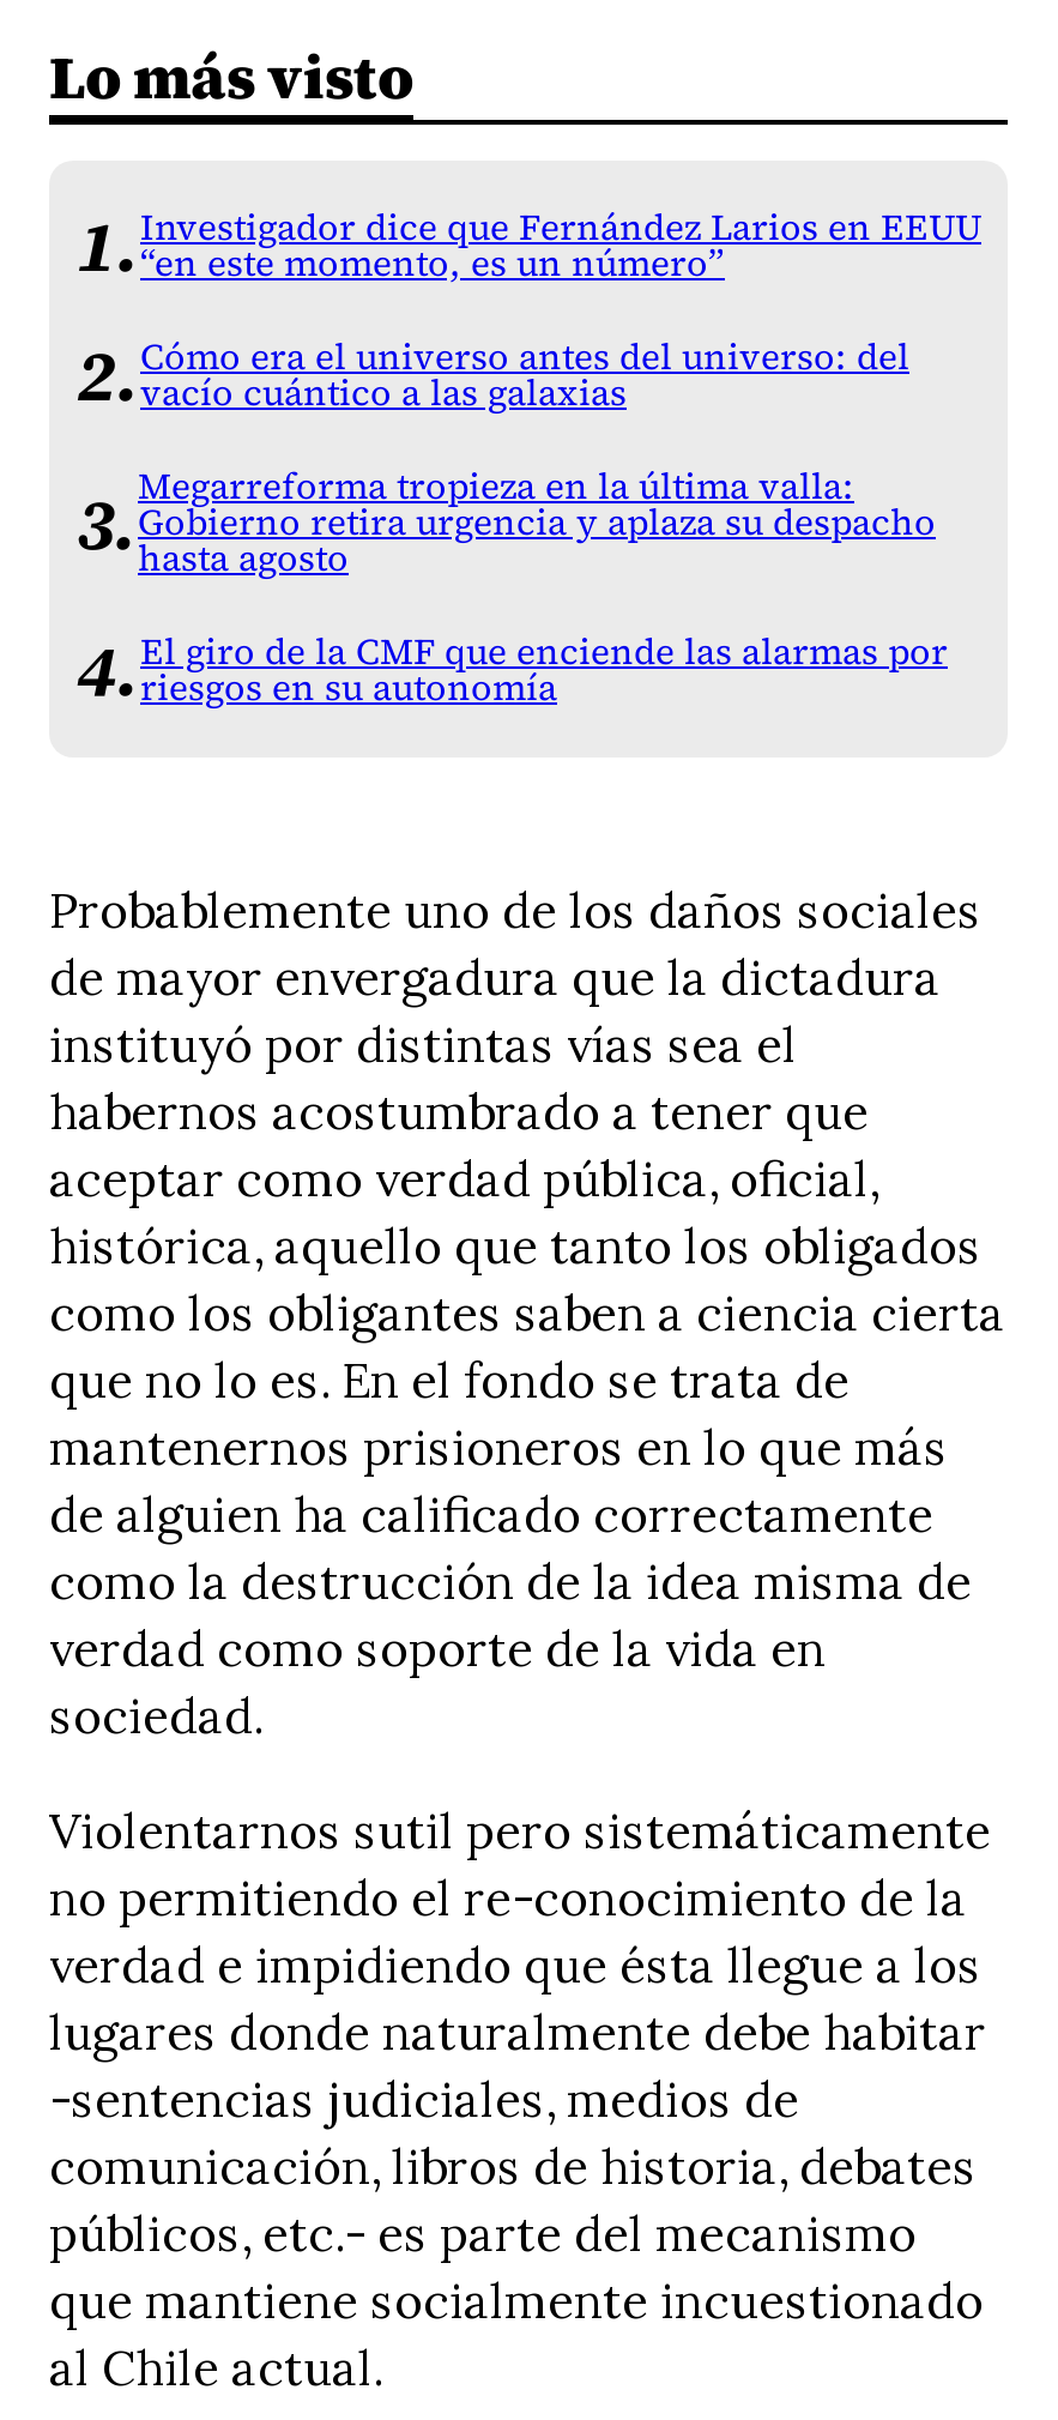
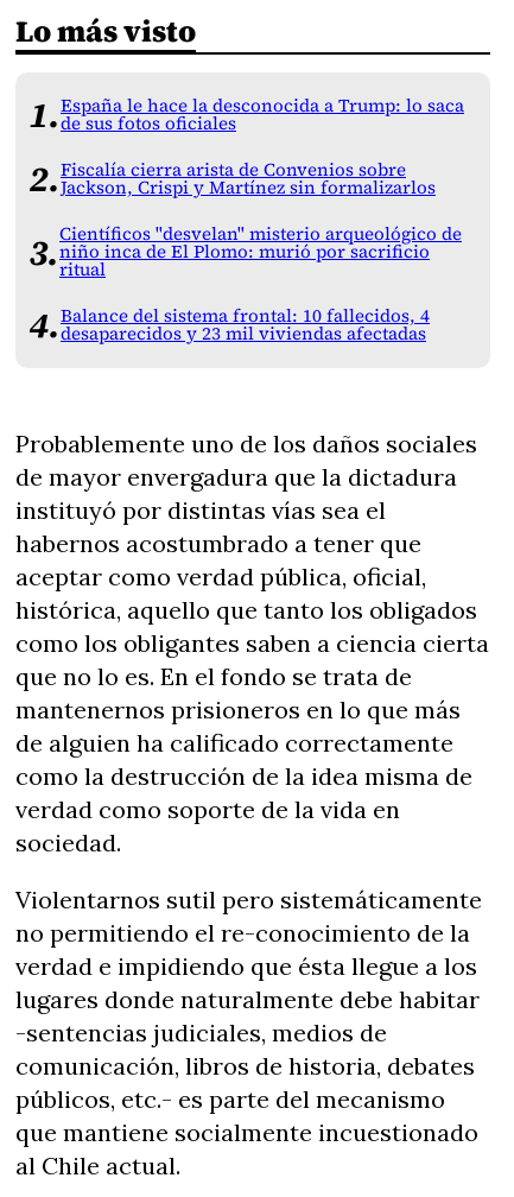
- Investigador dice que Fernández Larios en EEUU
- “en este momento, es un número”
+ España le hace la desconocida a Trump: lo saca
+ de sus fotos oficiales

- Cómo era el universo antes del universo: del
- vacío cuántico a las galaxias
+ Fiscalía cierra arista de Convenios sobre
+ Jackson, Crispi y Martínez sin formalizarlos

- Megarreforma tropieza en la última valla:
- Gobierno retira urgencia y aplaza su despacho
- hasta agosto
+ Científicos "desvelan" misterio arqueológico de
+ niño inca de El Plomo: murió por sacrificio
+ ritual

- El giro de la CMF que enciende las alarmas por
- riesgos en su autonomía
+ Balance del sistema frontal: 10 fallecidos, 4
+ desaparecidos y 23 mil viviendas afectadas
